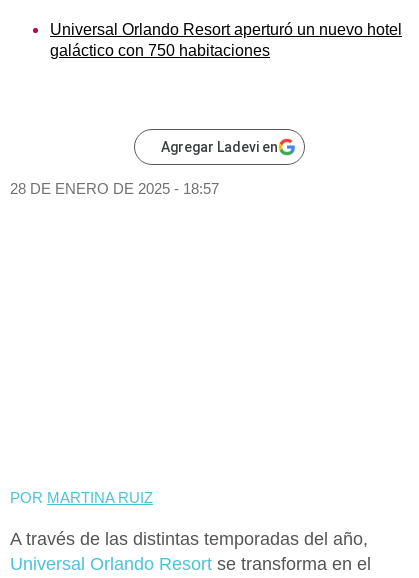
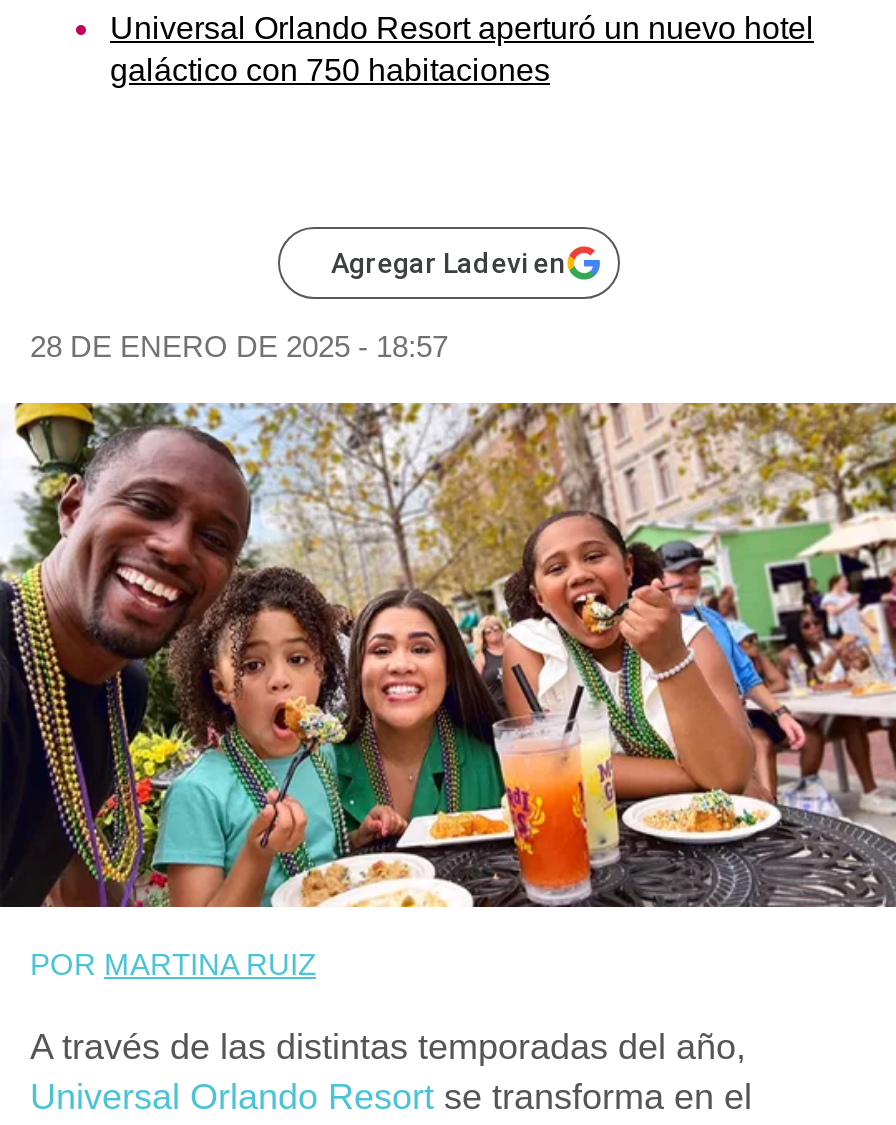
+ [image]
